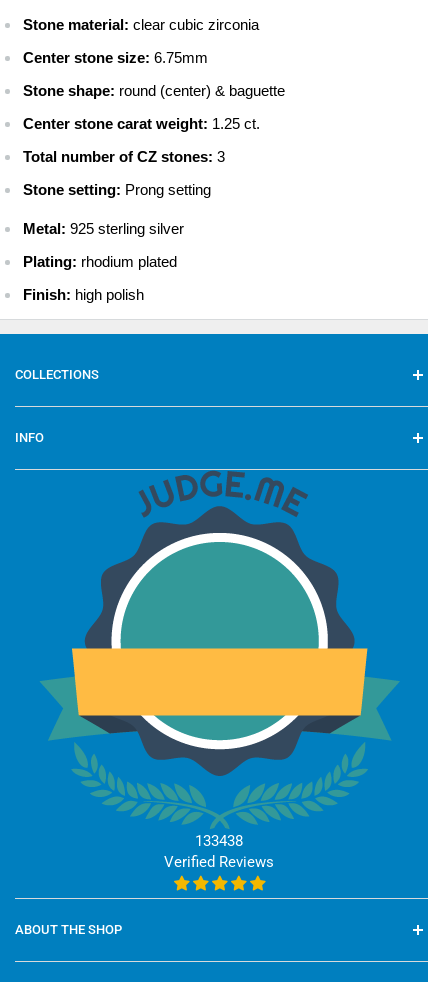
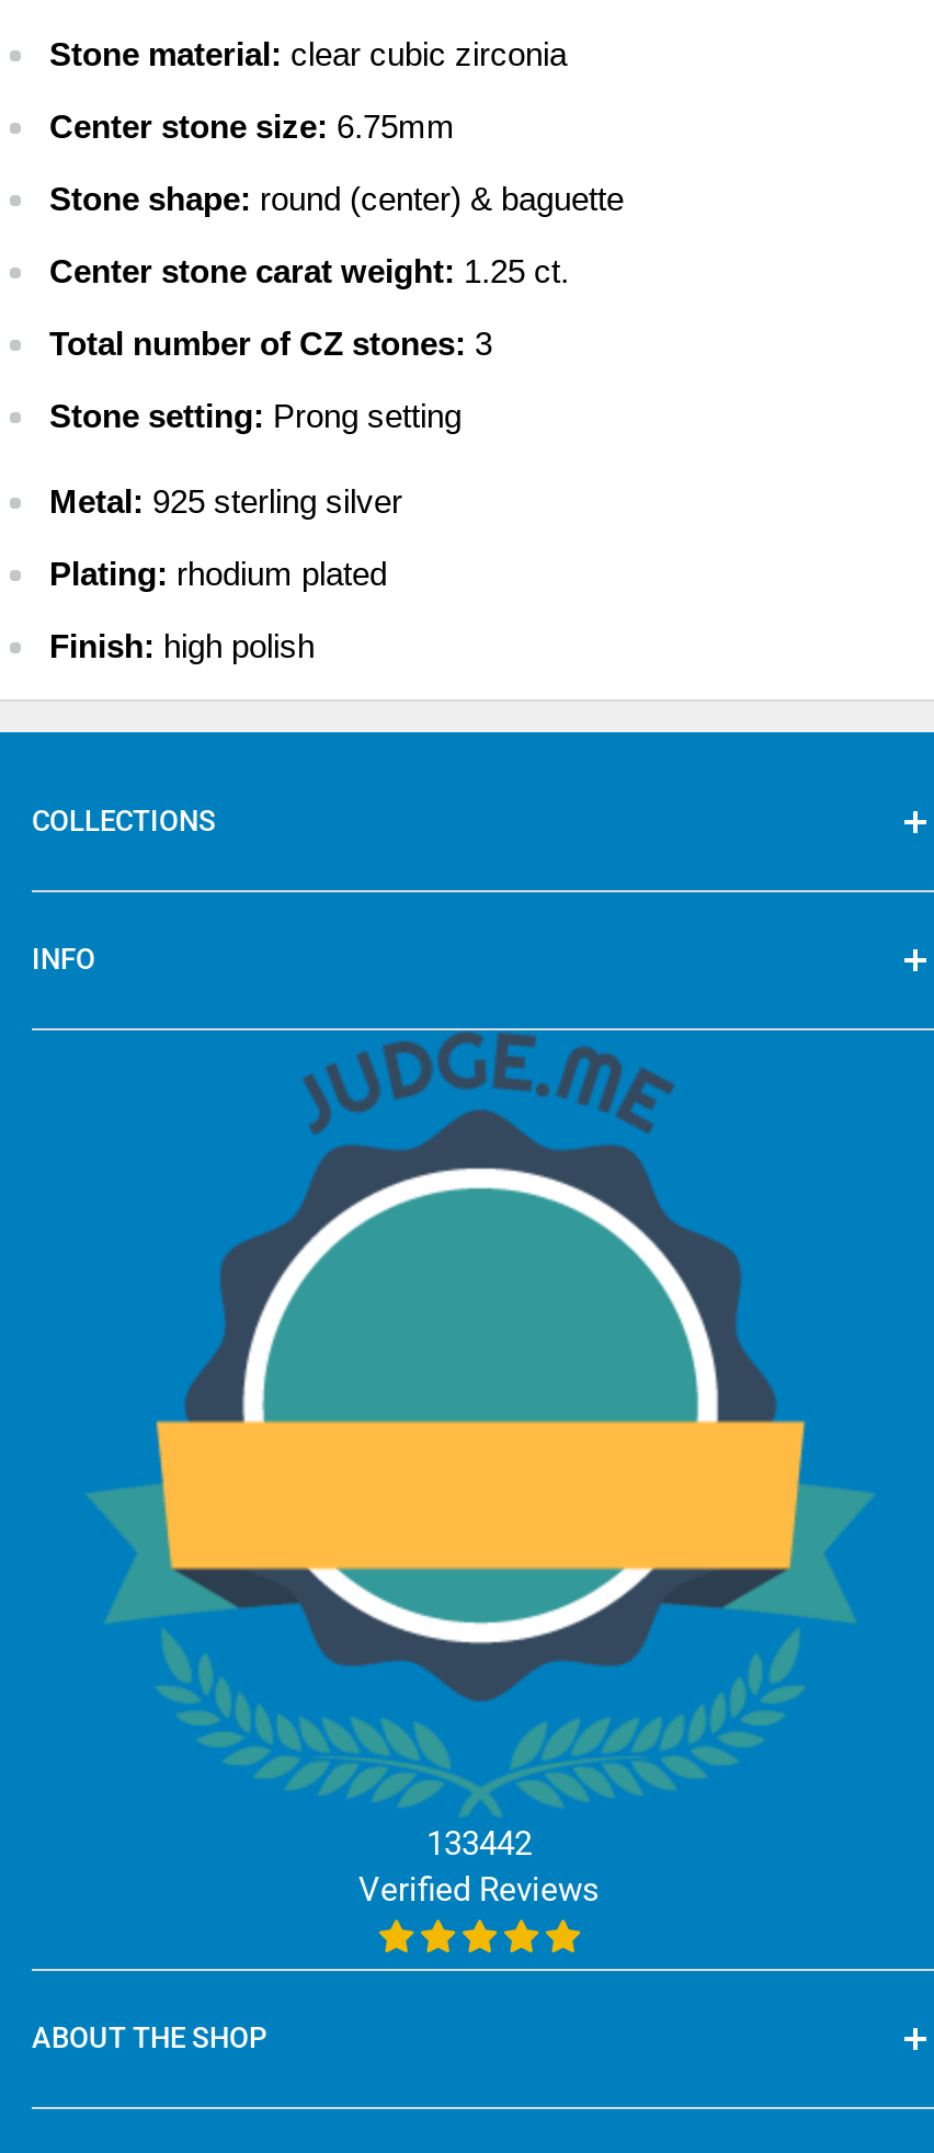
- 133438
+ 133442
